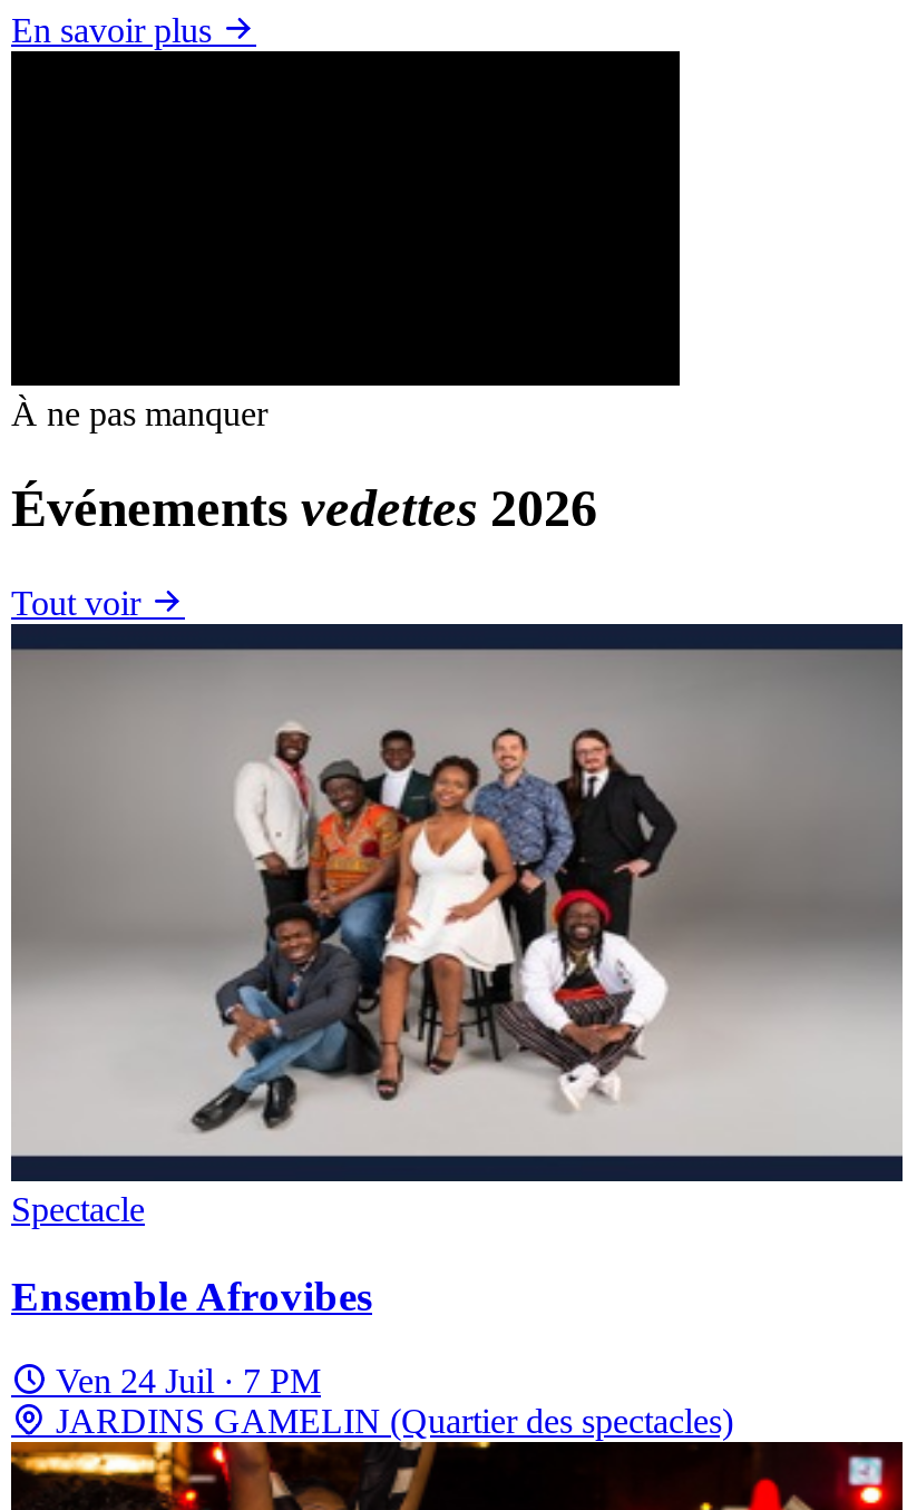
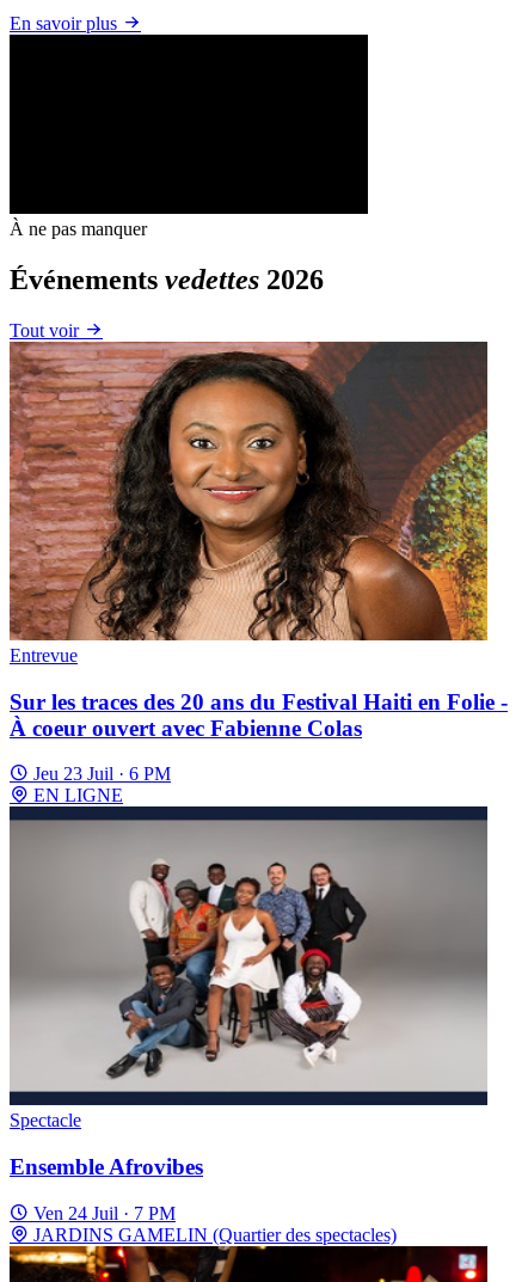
+ [image]
+ Entrevue
+ Sur les traces des 20 ans du Festival Haiti en Folie -
+ À coeur ouvert avec Fabienne Colas
+ Jeu 23 Juil · 6 PM
+ EN LIGNE
